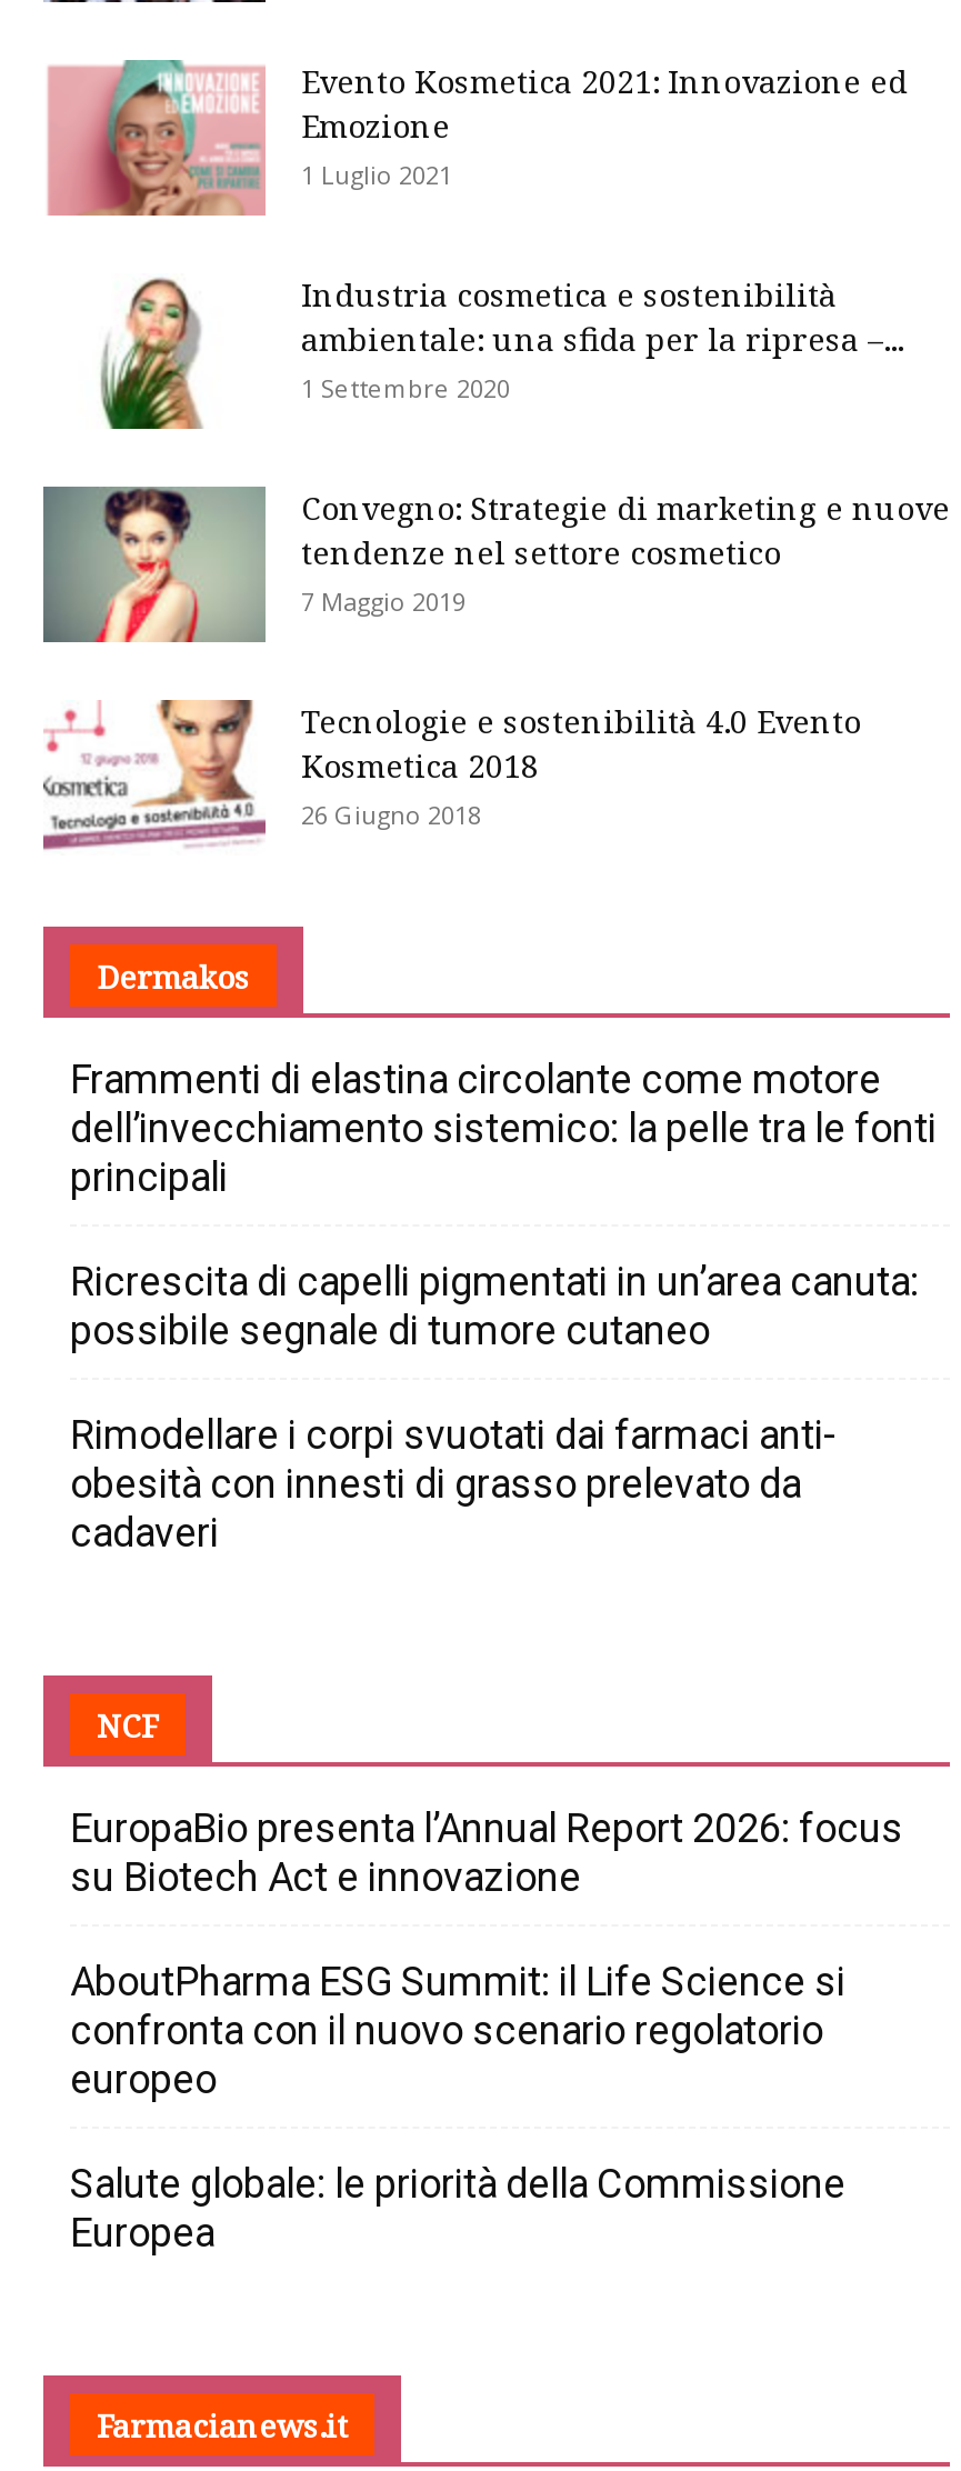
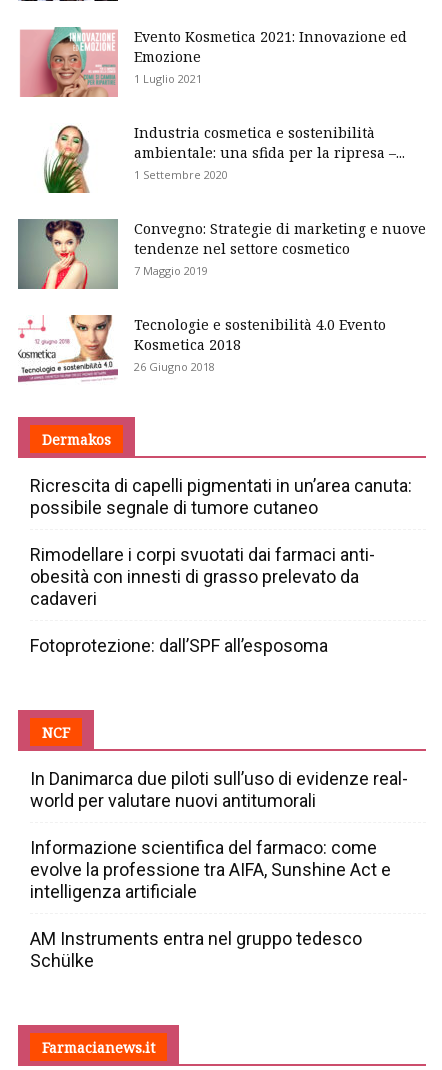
- Frammenti di elastina circolante come motore
- dell’invecchiamento sistemico: la pelle tra le fonti
- principali

moved up: Ricrescita di capelli pigmentati in un’area canuta: | possibile segnale di tumore cutaneo | Rimodellare i corpi svuotati dai farmaci anti- | obesità con innesti di grasso prelevato da | cadaveri

+ Fotoprotezione: dall’SPF all’esposoma

- EuropaBio presenta l’Annual Report 2026: focus
- su Biotech Act e innovazione
+ In Danimarca due piloti sull’uso di evidenze real-
+ world per valutare nuovi antitumorali

- AboutPharma ESG Summit: il Life Science si
- confronta con il nuovo scenario regolatorio
- europeo
+ Informazione scientifica del farmaco: come
+ evolve la professione tra AIFA, Sunshine Act e
+ intelligenza artificiale

- Salute globale: le priorità della Commissione
- Europea
+ AM Instruments entra nel gruppo tedesco
+ Schülke
